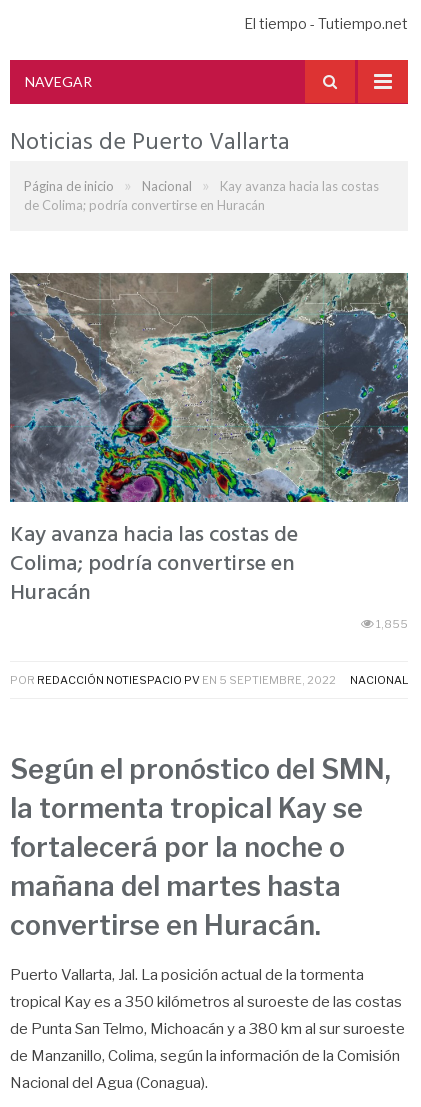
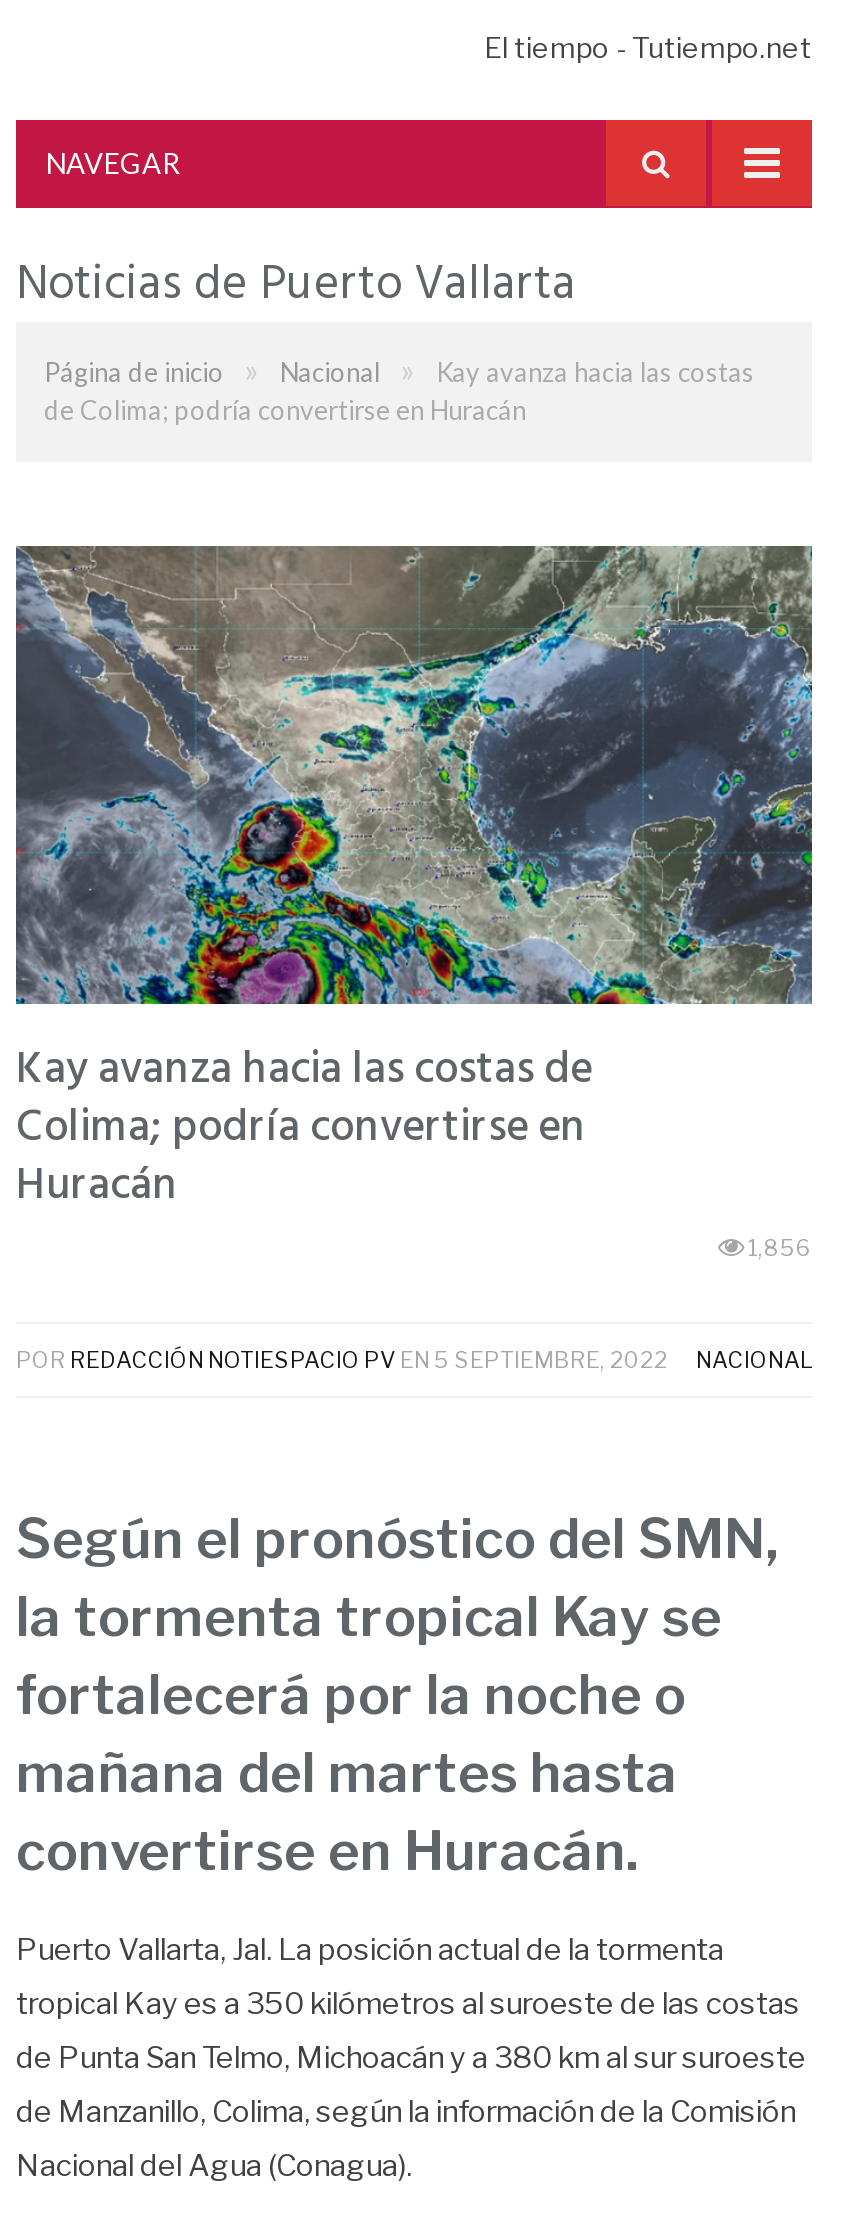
- 1,855
+ 1,856
